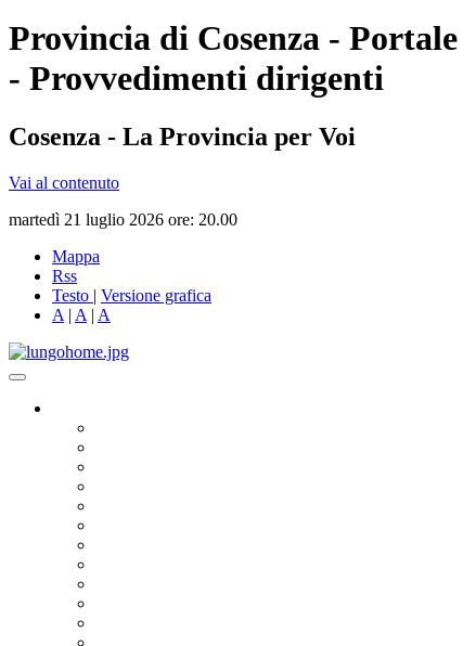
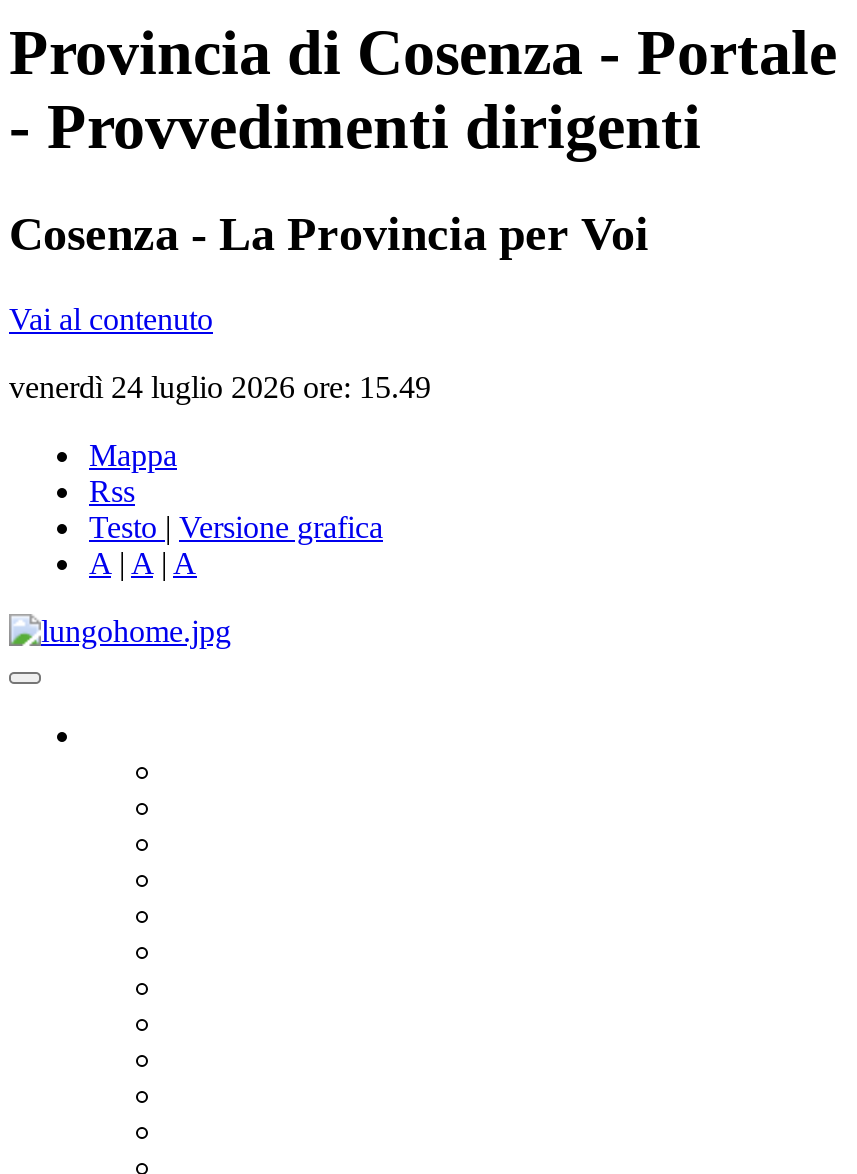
- martedì 21 luglio 2026 ore: 20.00
+ venerdì 24 luglio 2026 ore: 15.49
